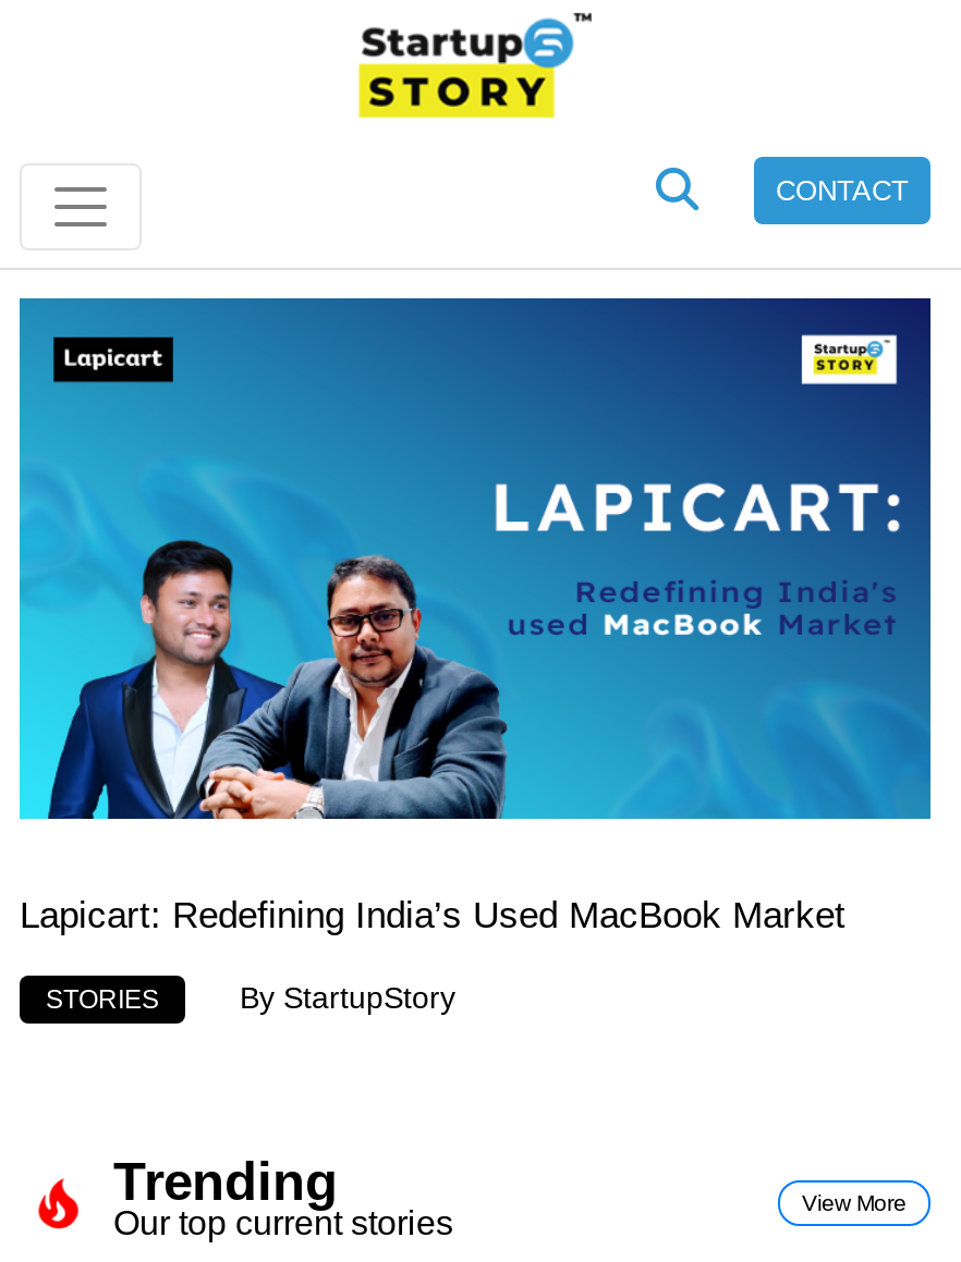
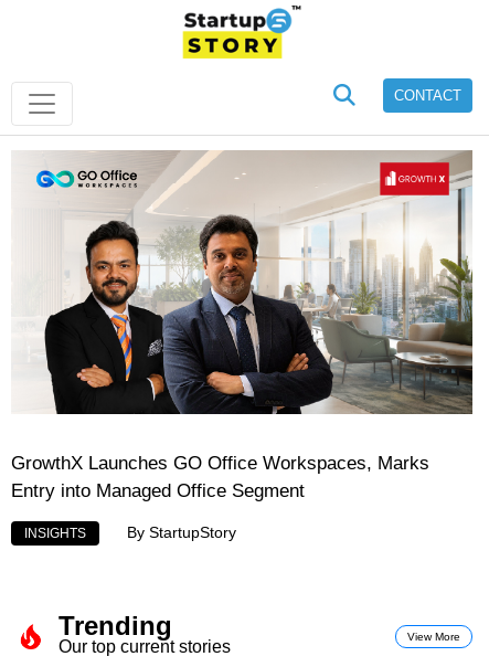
- [image]
- Lapicart: Redefining India’s Used MacBook Market
+ [image]
+ GrowthX Launches GO Office Workspaces, Marks
+ Entry into Managed Office Segment

- STORIES
+ INSIGHTS
